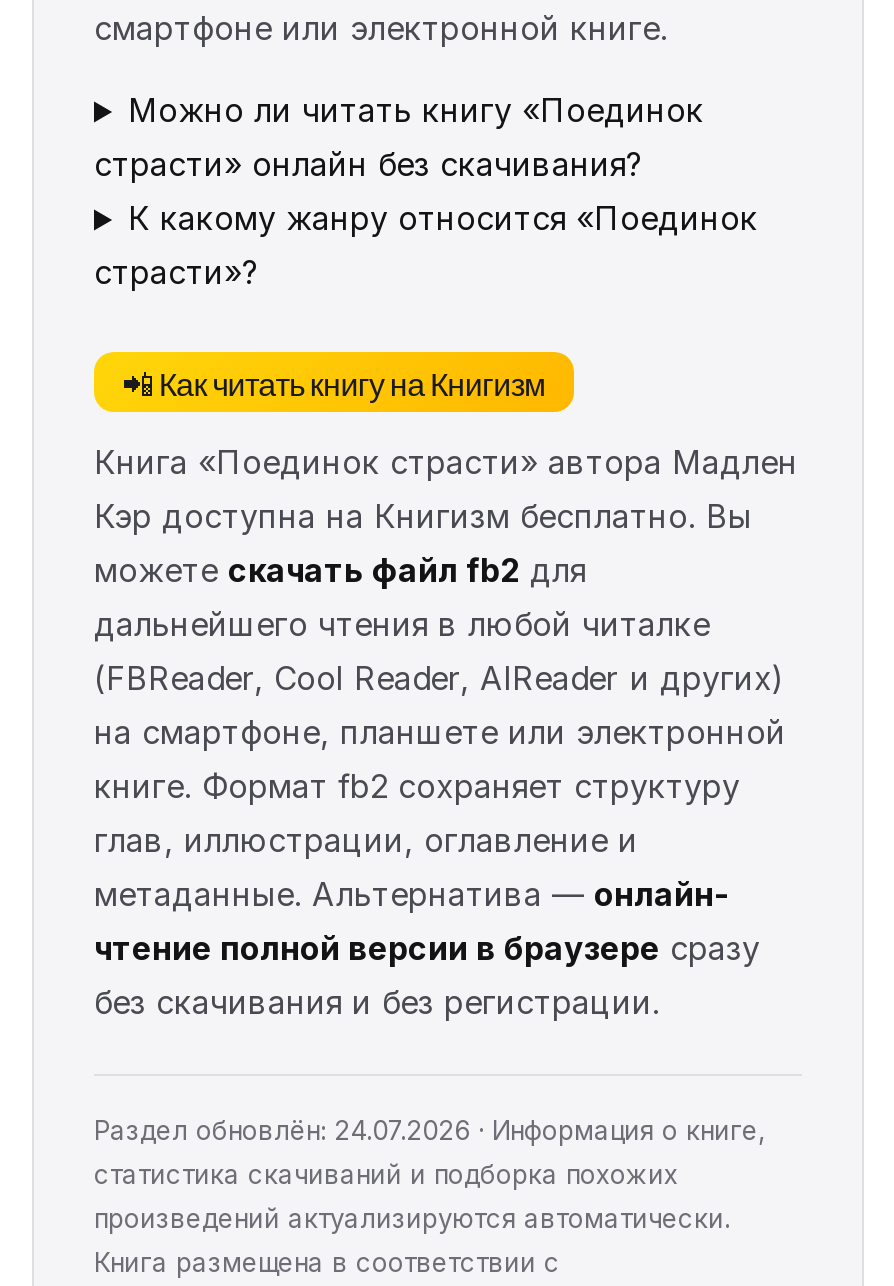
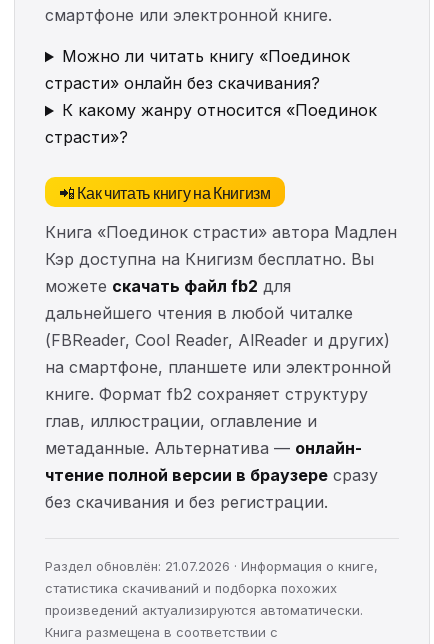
- Раздел обновлён: 24.07.2026 · Информация о книге,
+ Раздел обновлён: 21.07.2026 · Информация о книге,
